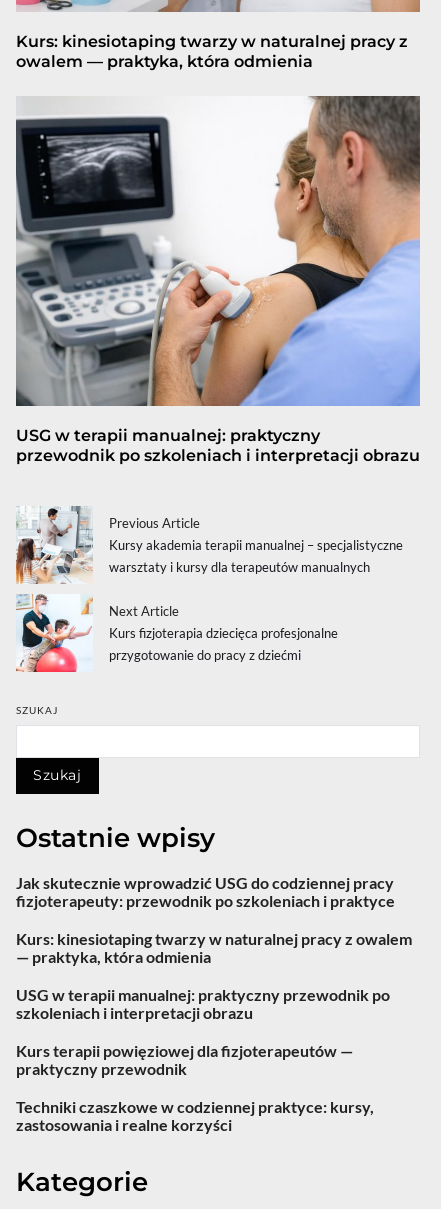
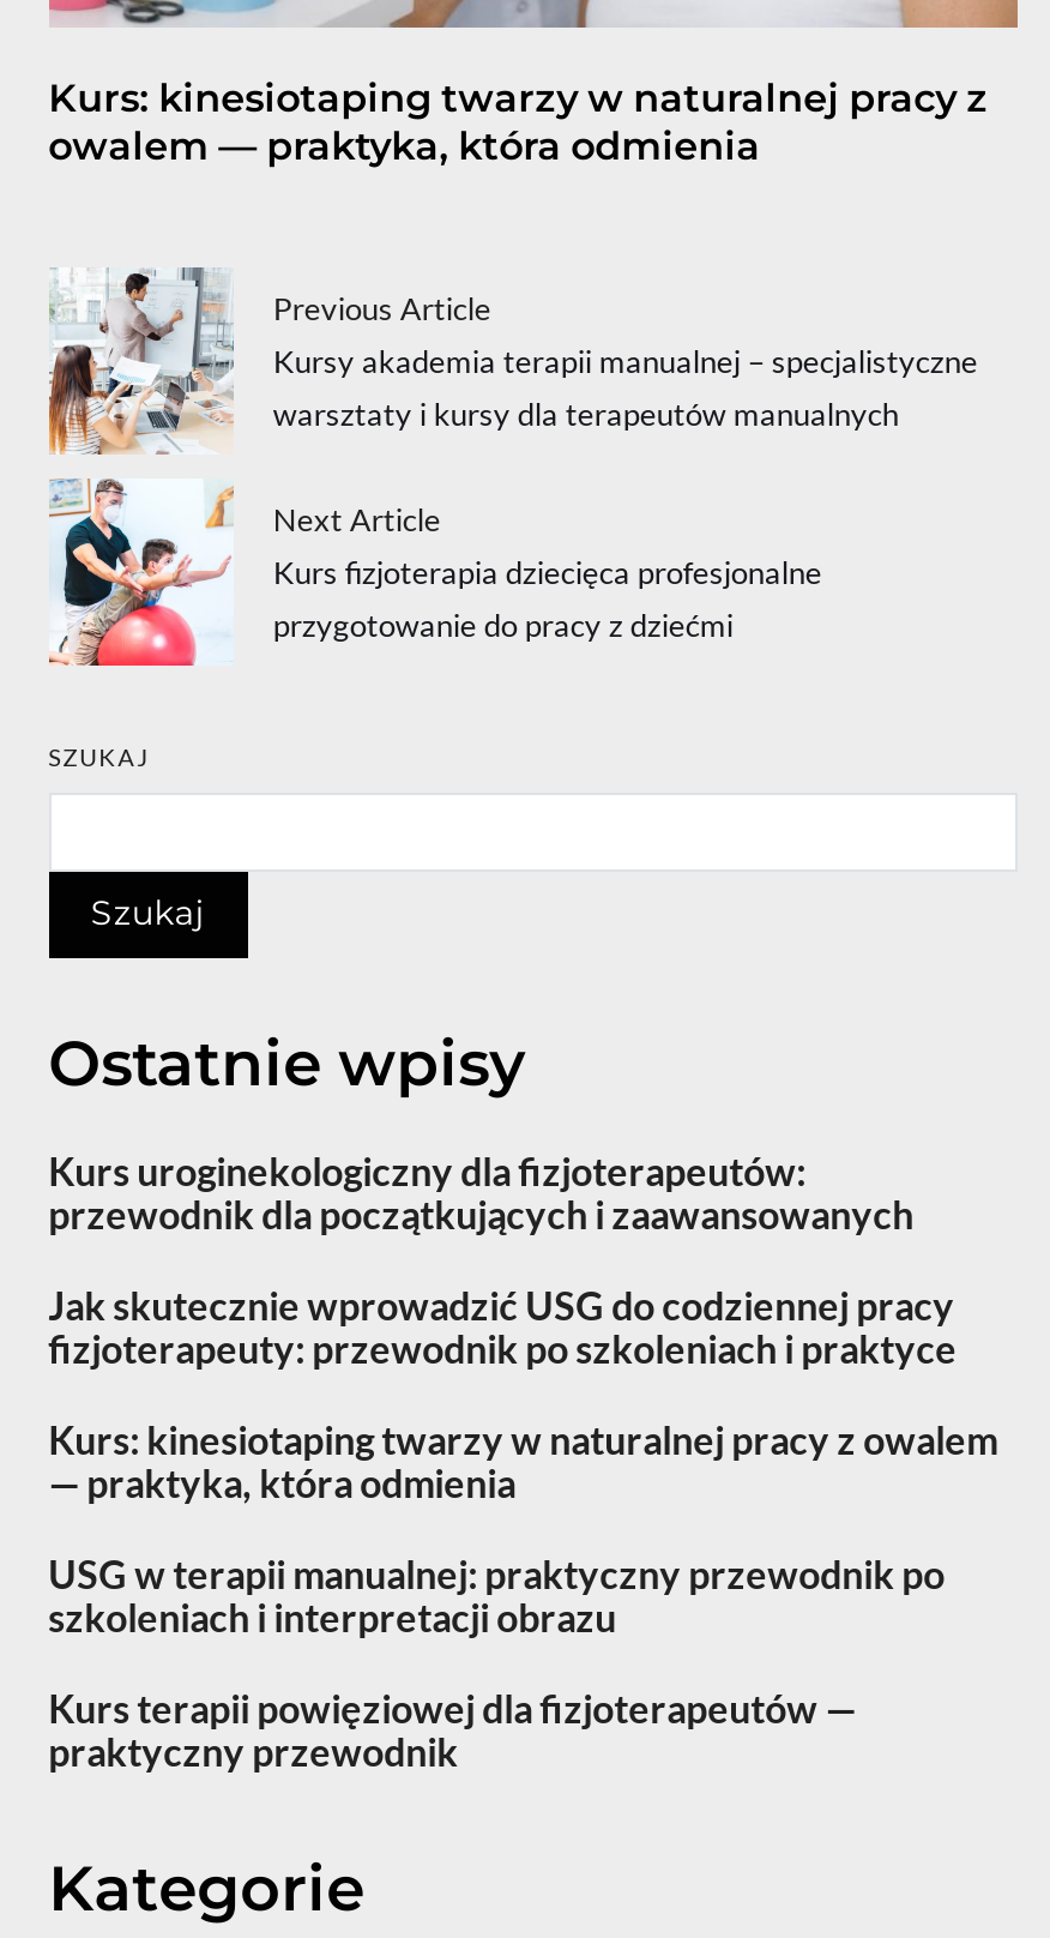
- [image]
- USG w terapii manualnej: praktyczny
- przewodnik po szkoleniach i interpretacji obrazu

+ Kurs uroginekologiczny dla fizjoterapeutów:
+ przewodnik dla początkujących i zaawansowanych

- Techniki czaszkowe w codziennej praktyce: kursy,
- zastosowania i realne korzyści
